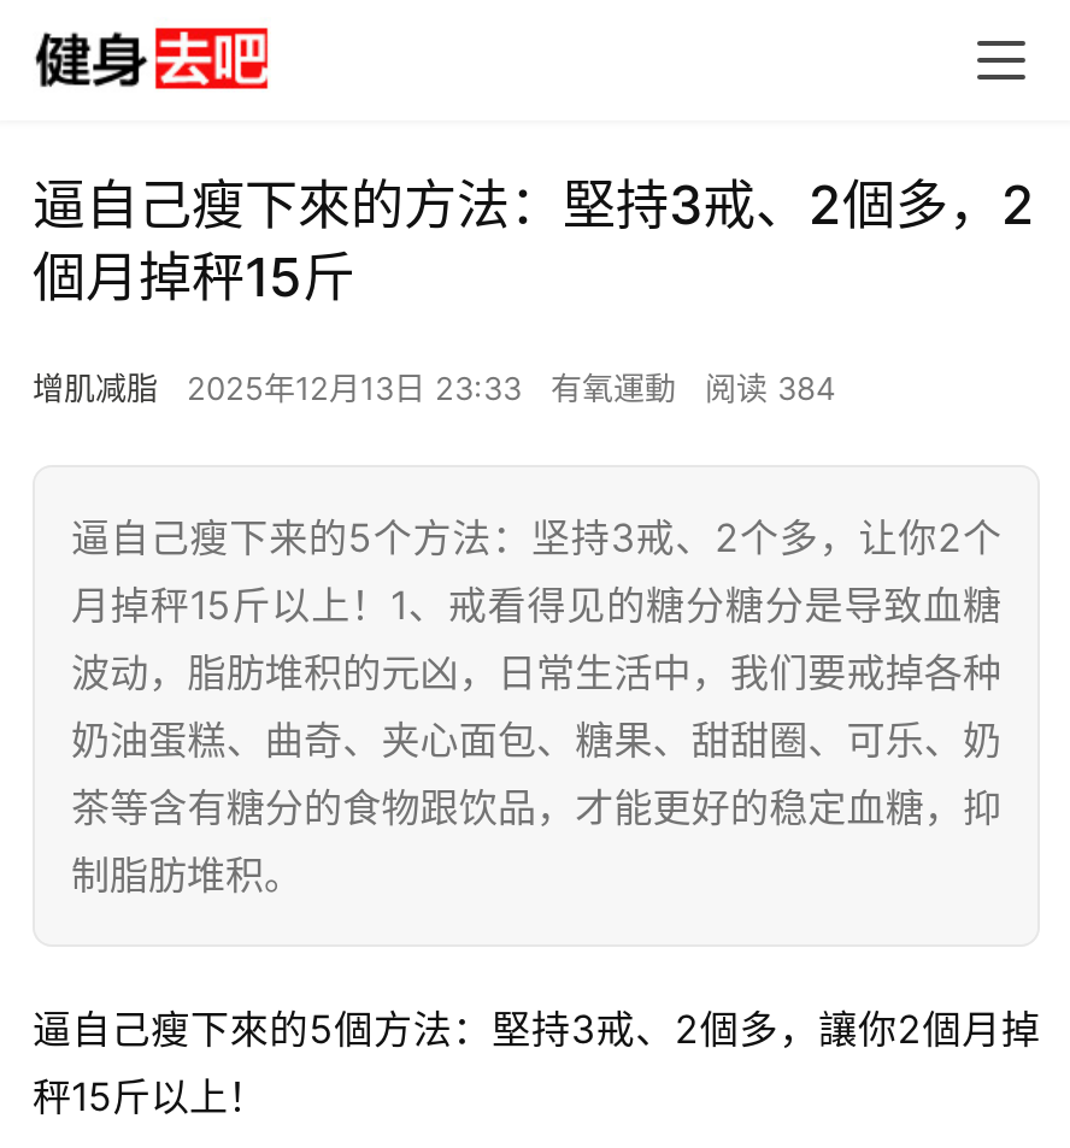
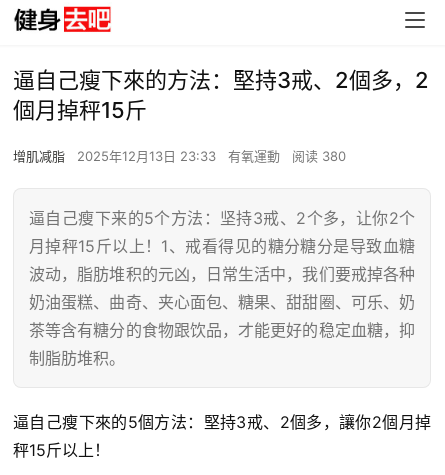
- 增肌减脂 2025年12月13日 23:33 有氧運動 阅读 384
+ 增肌减脂 2025年12月13日 23:33 有氧運動 阅读 380
